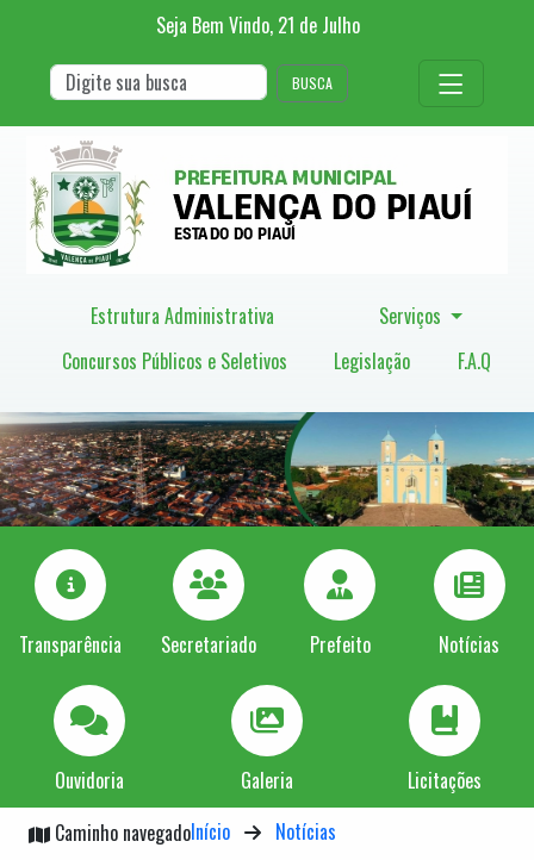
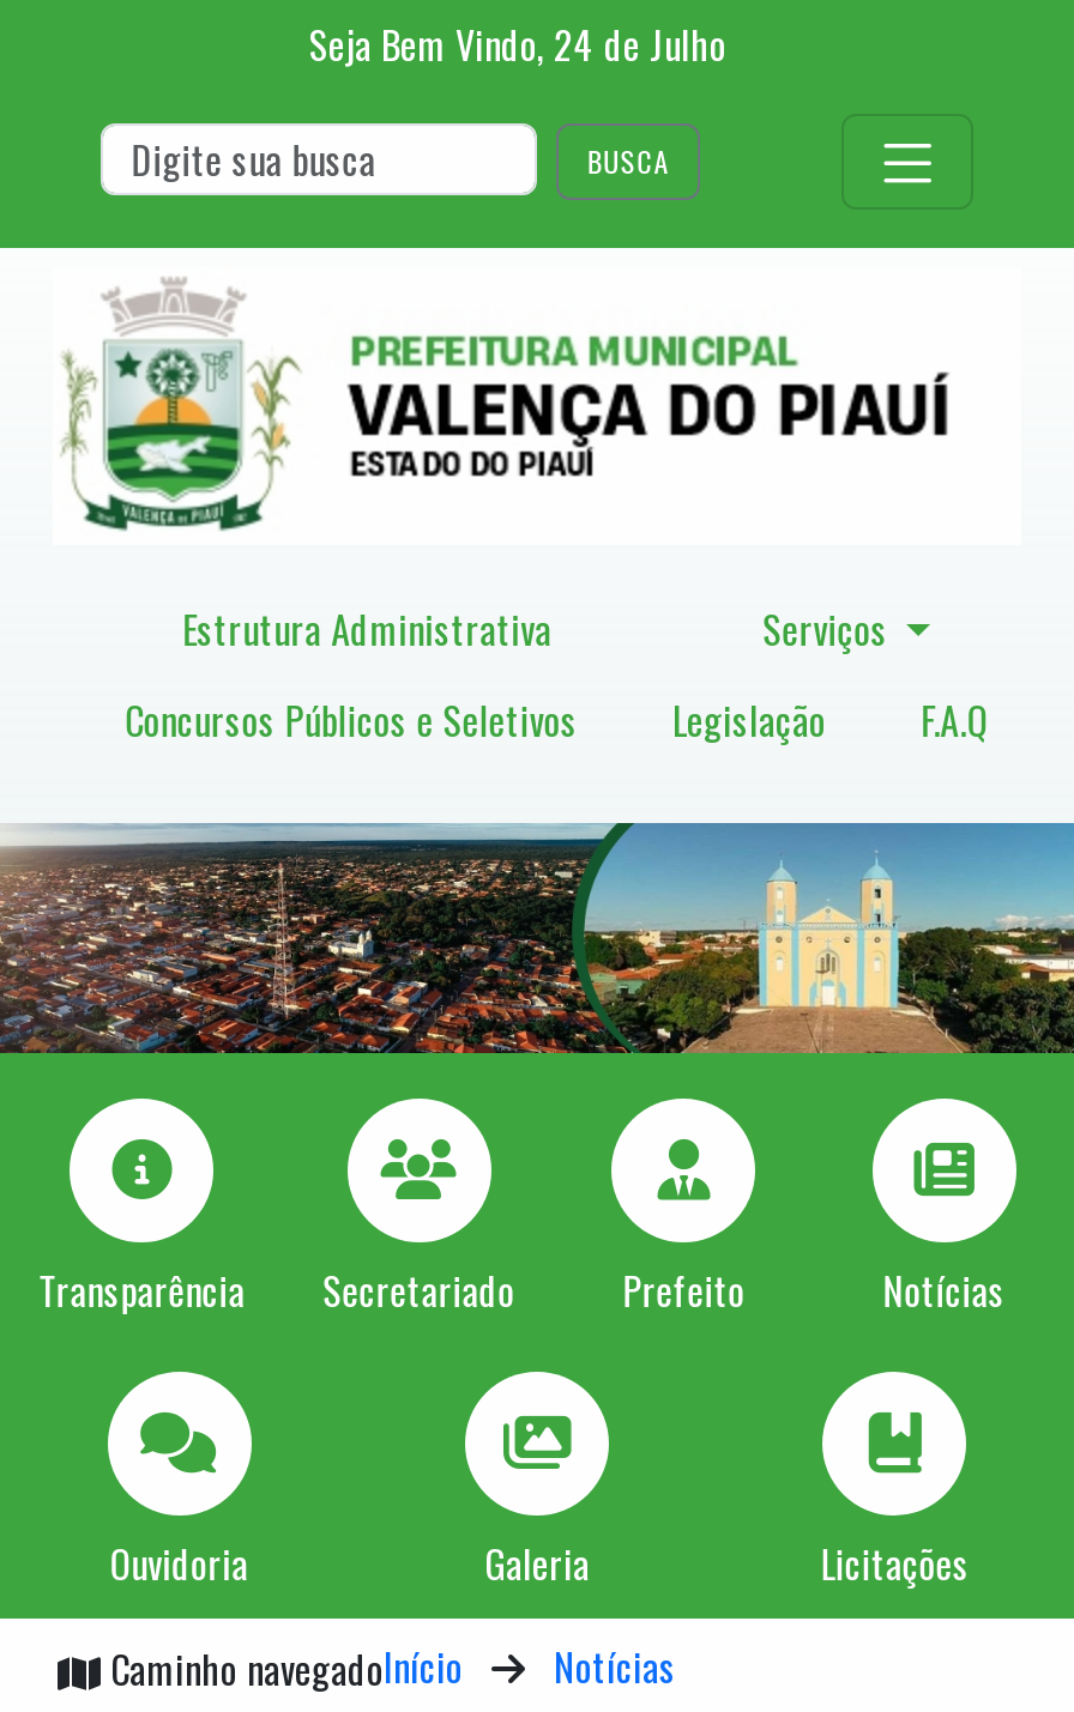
- Seja Bem Vindo, 21 de Julho
+ Seja Bem Vindo, 24 de Julho
